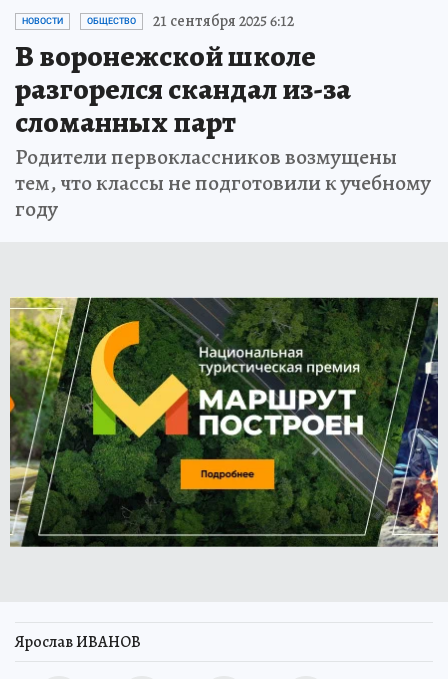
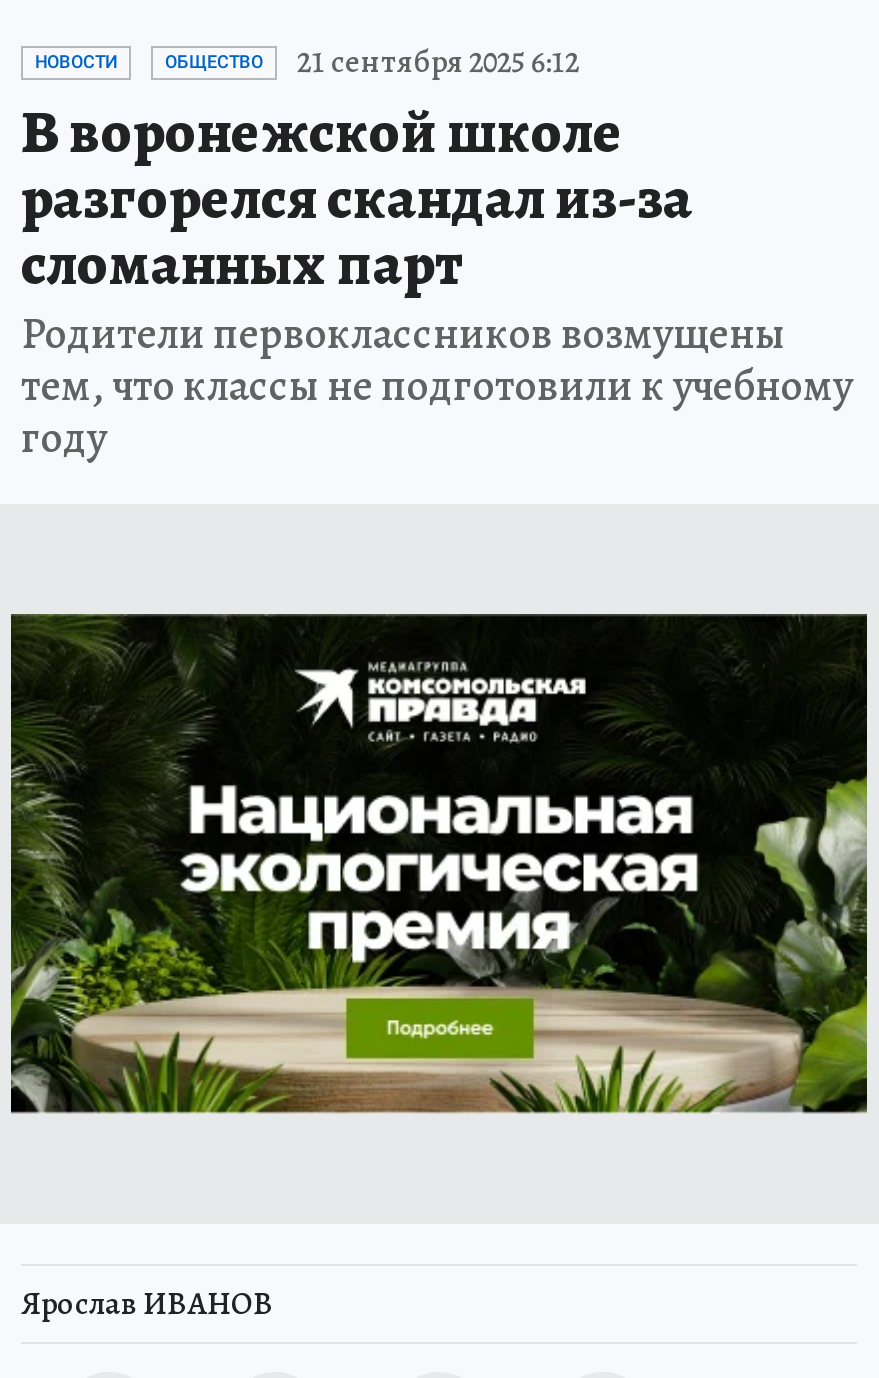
- [image]
+ [image]
